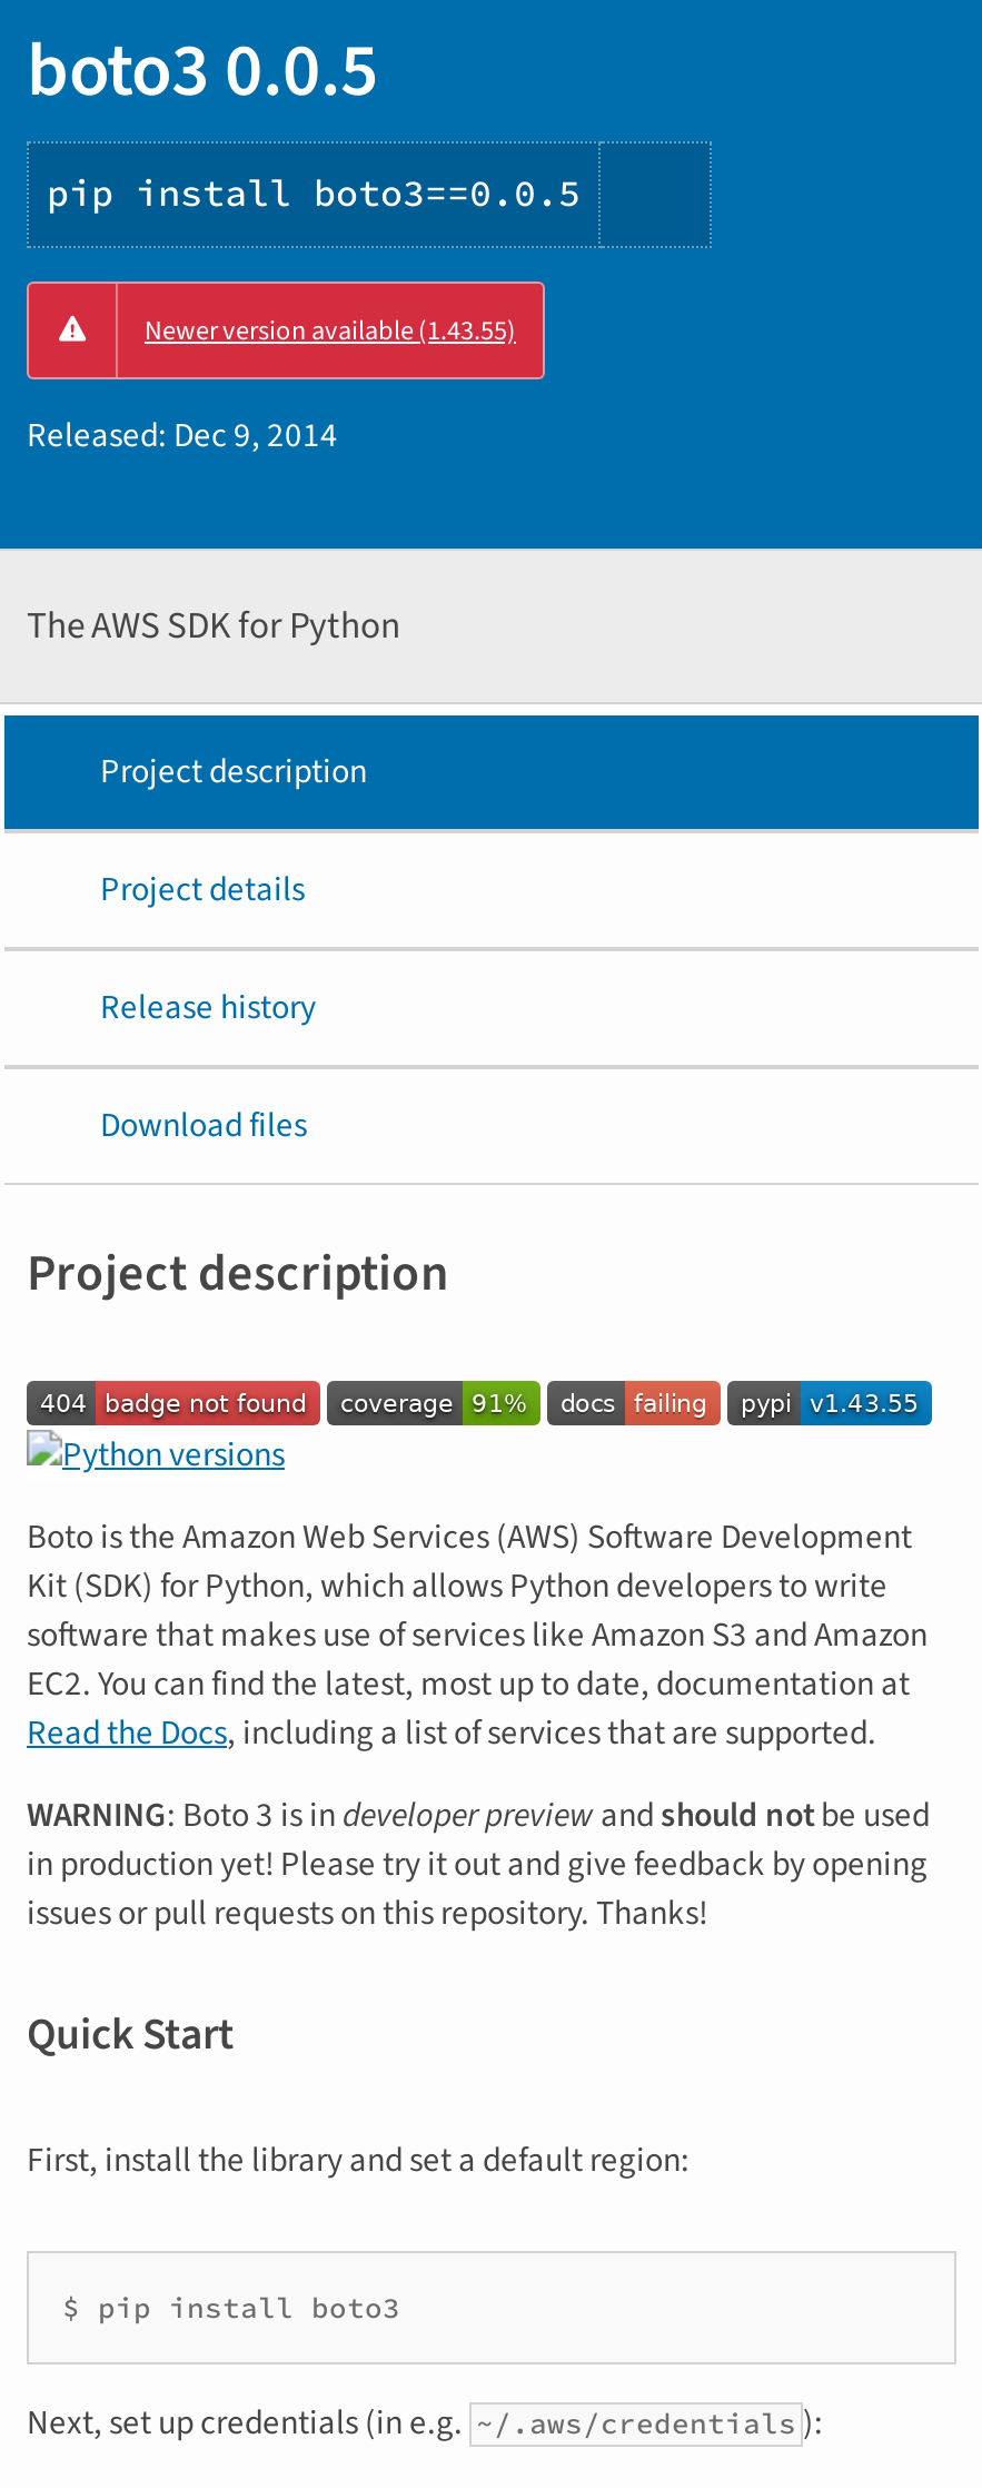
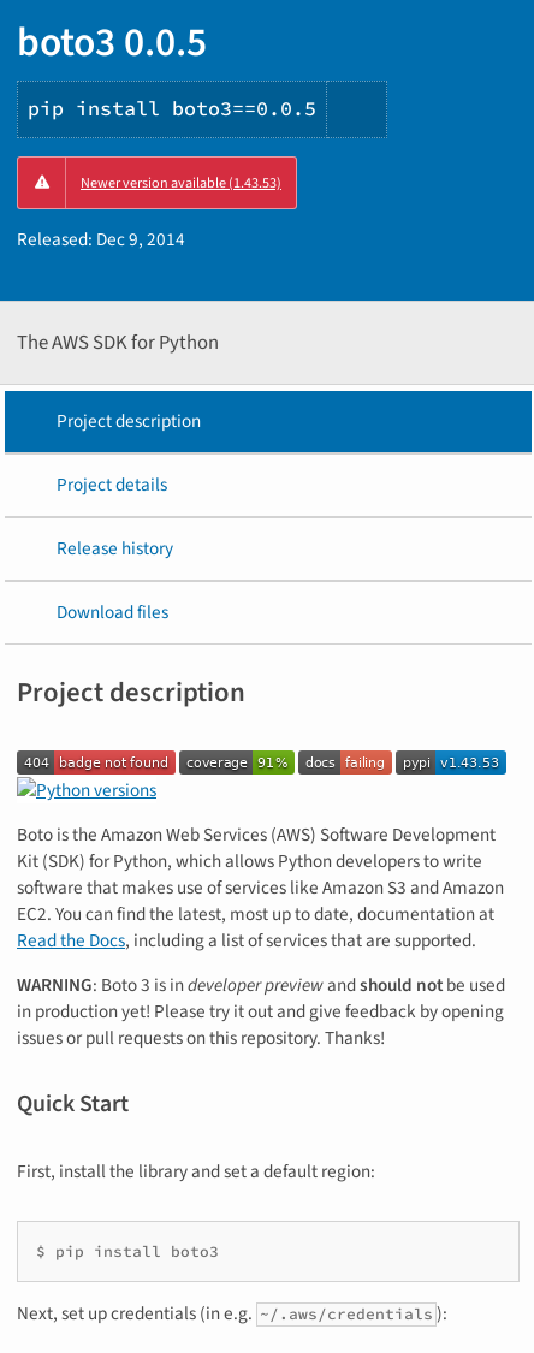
- Newer version available (1.43.55)
+ Newer version available (1.43.53)
